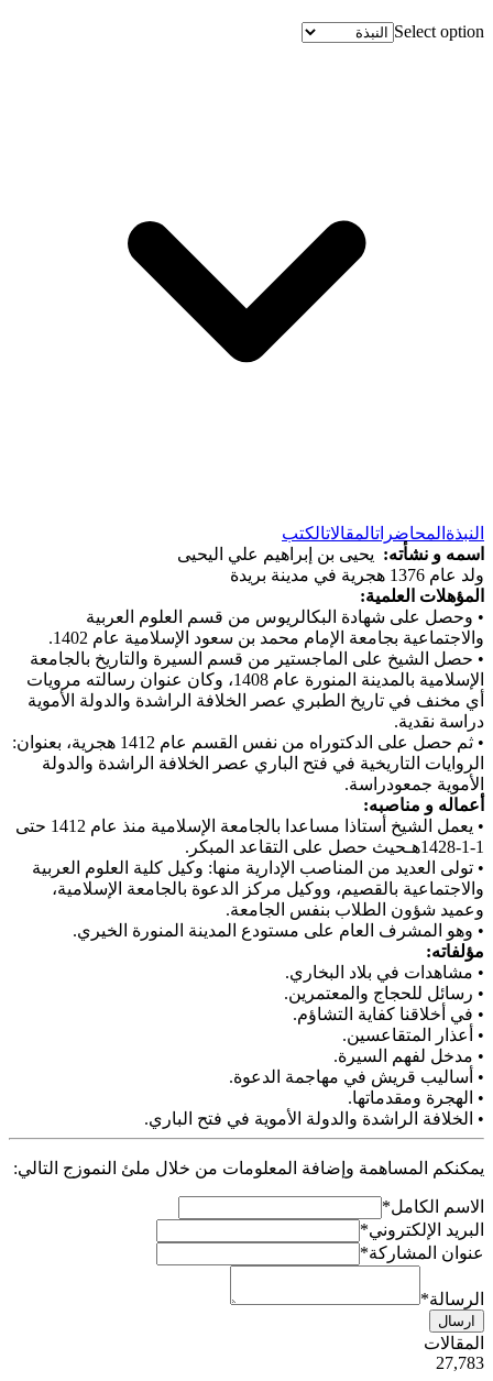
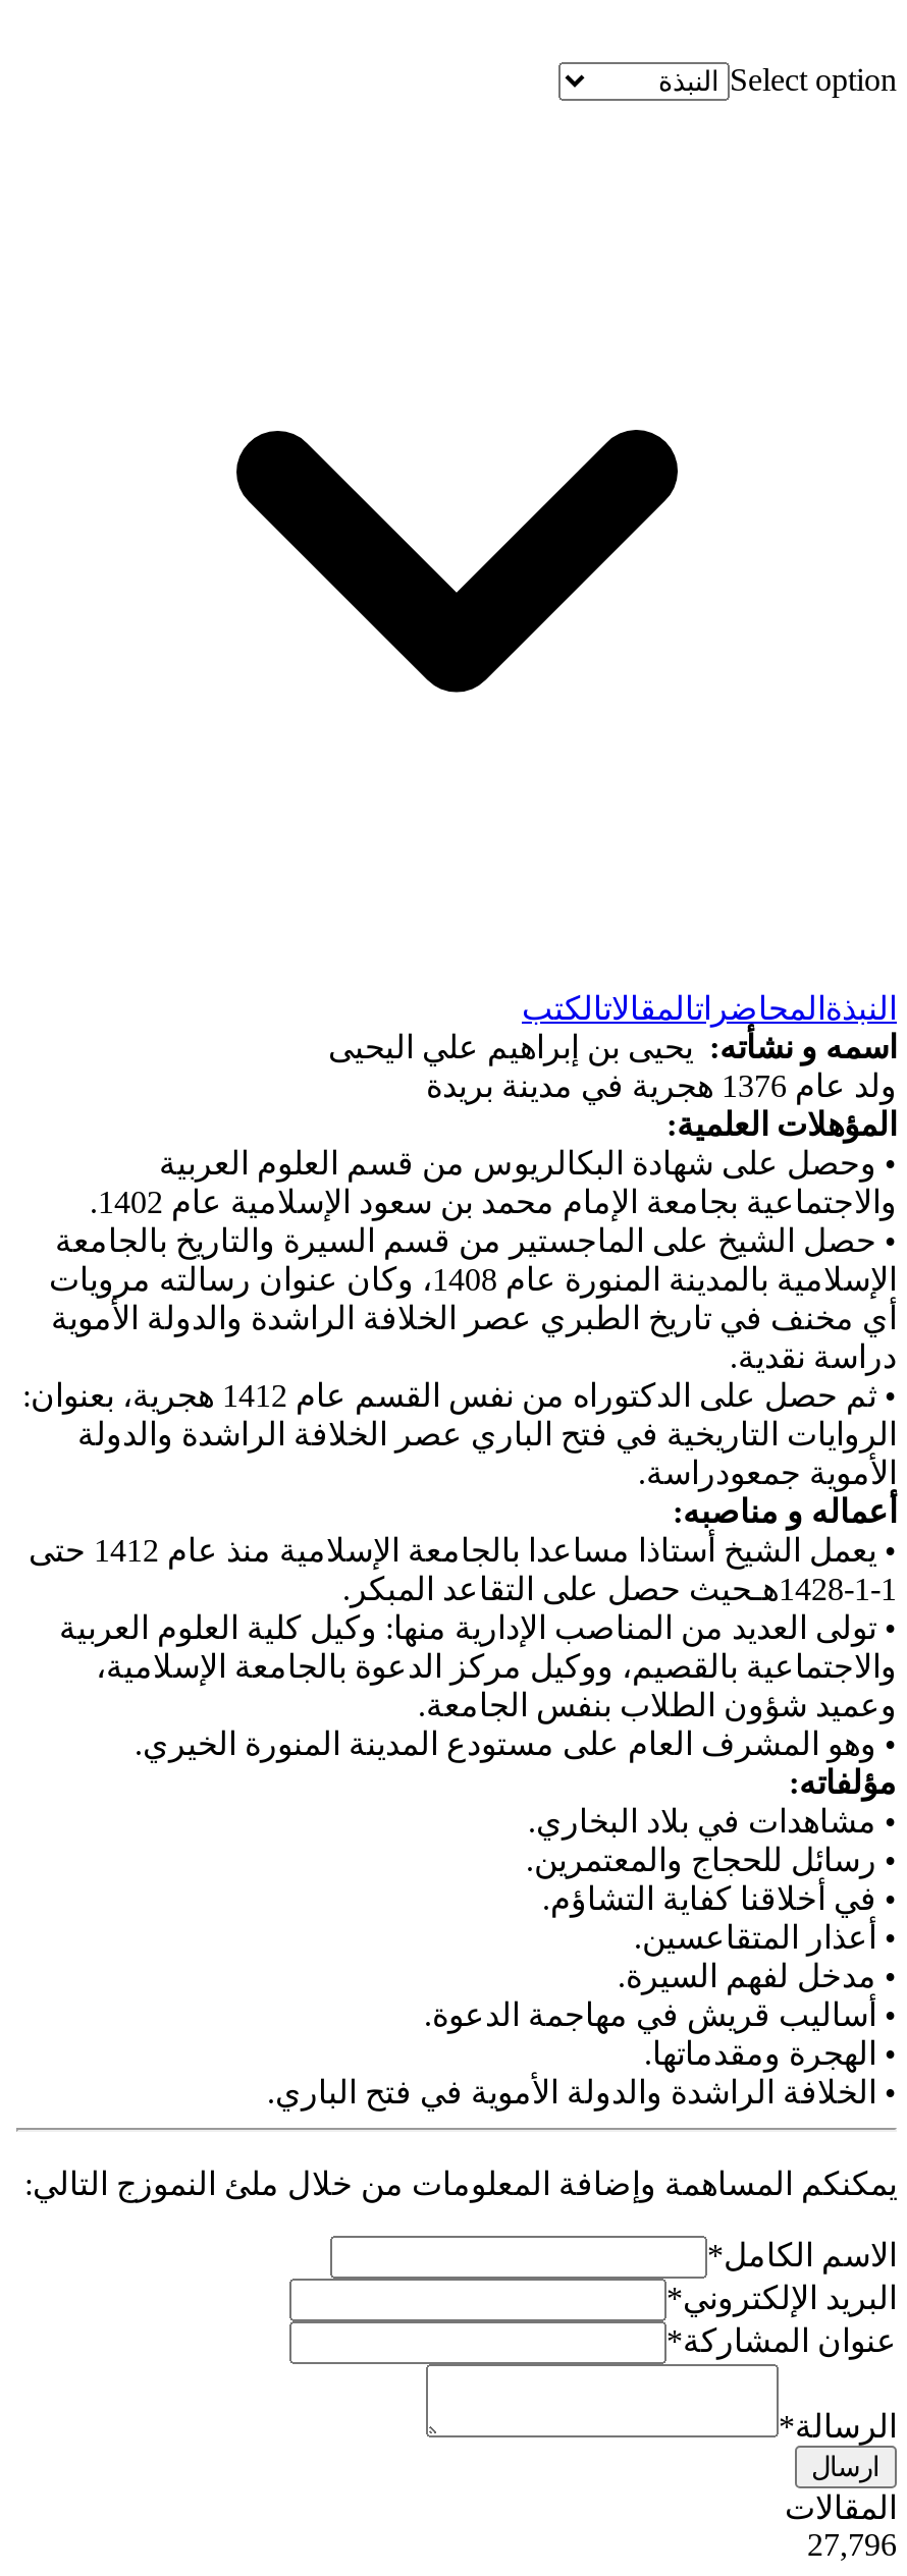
- 27,783
+ 27,796
